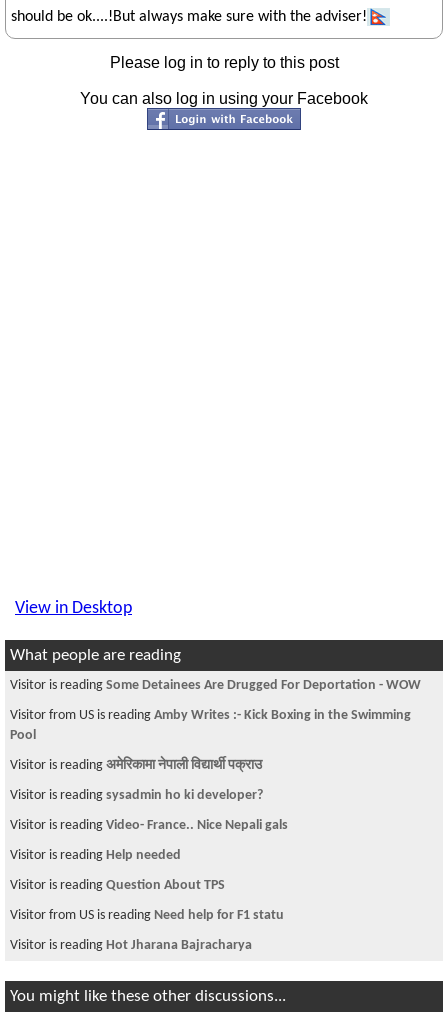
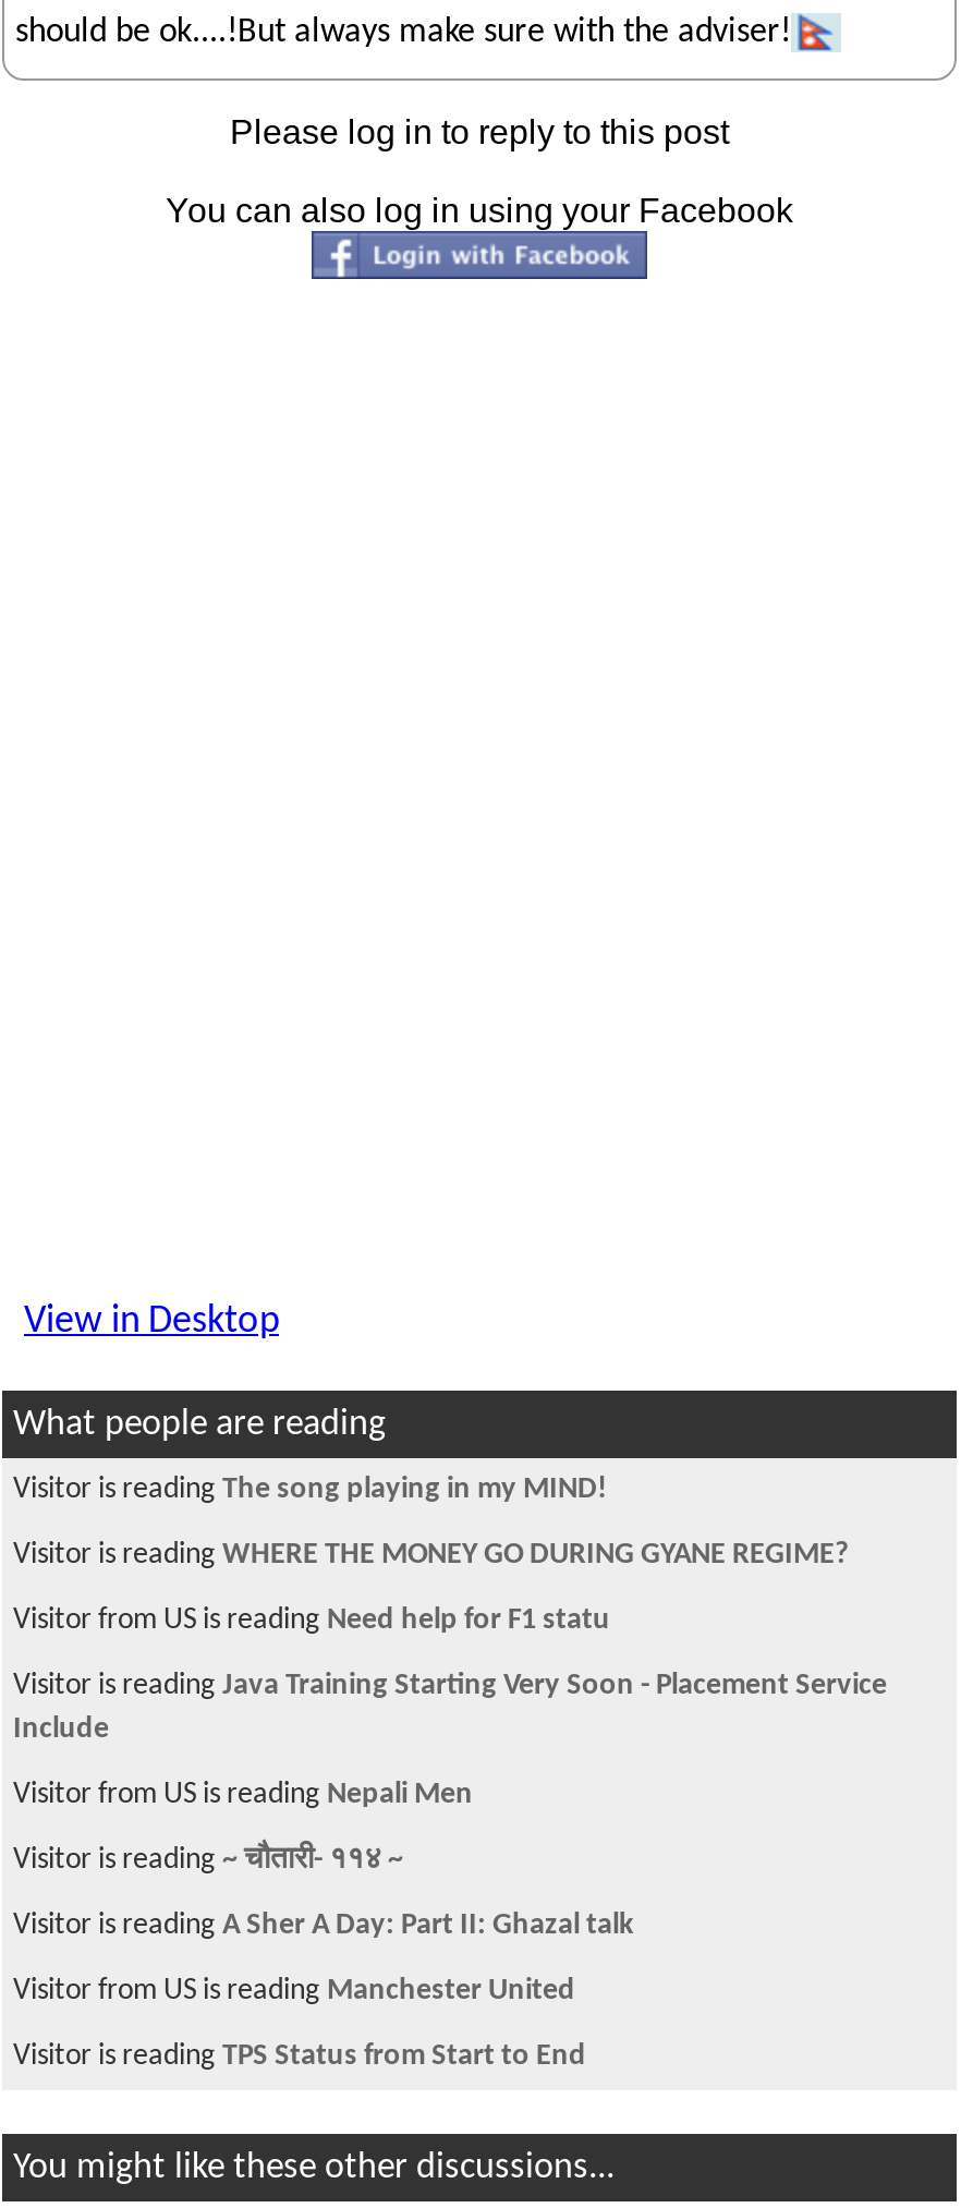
- Visitor is reading Some Detainees Are Drugged For Deportation - WOW
- Visitor from US is reading Amby Writes :- Kick Boxing in the Swimming
- Pool
- Visitor is reading अमेरिकामा नेपाली विद्यार्थी पक्राउ
- Visitor is reading sysadmin ho ki developer?
- Visitor is reading Video- France.. Nice Nepali gals
- Visitor is reading Help needed
- Visitor is reading Question About TPS
+ Visitor is reading The song playing in my MIND!
+ Visitor is reading WHERE THE MONEY GO DURING GYANE REGIME?

moved up: Visitor from US is reading Need help for F1 statu

- Visitor is reading Hot Jharana Bajracharya
+ Visitor is reading Java Training Starting Very Soon - Placement Service
+ Include
+ Visitor from US is reading Nepali Men
+ Visitor is reading ~ चौतारी- ११४ ~
+ Visitor is reading A Sher A Day: Part II: Ghazal talk
+ Visitor from US is reading Manchester United
+ Visitor is reading TPS Status from Start to End
